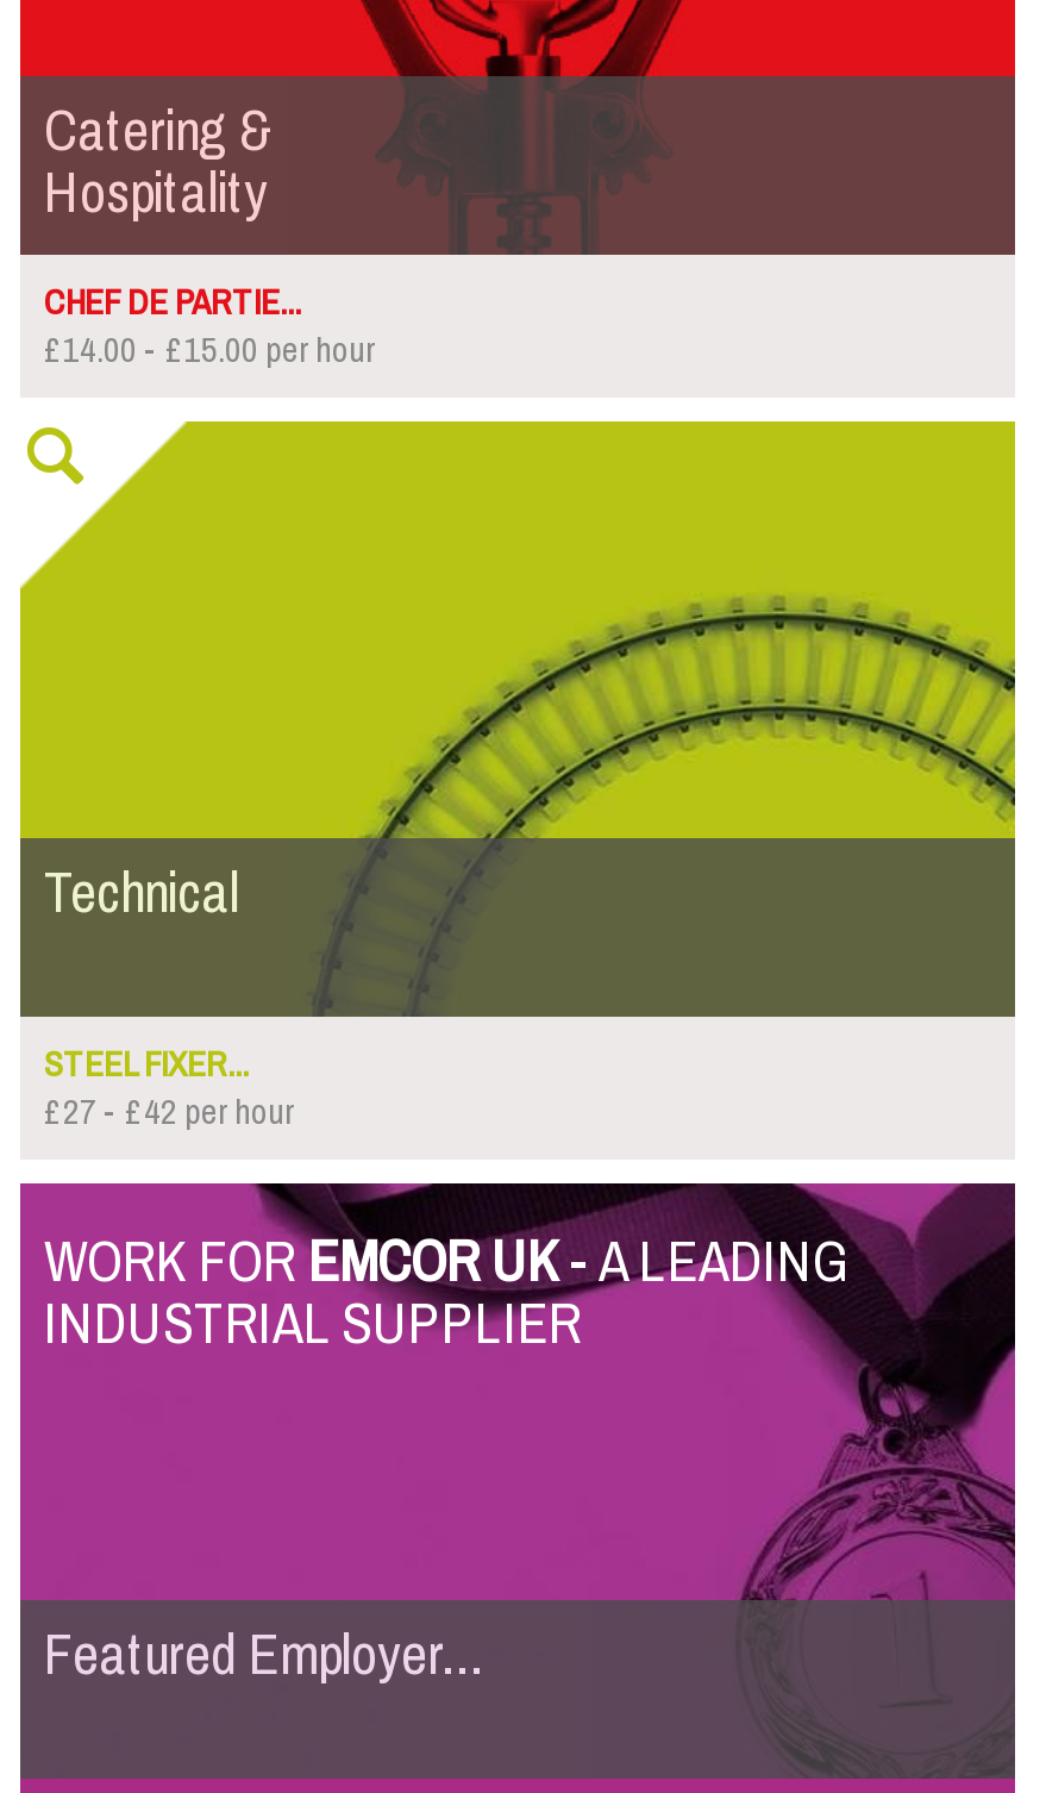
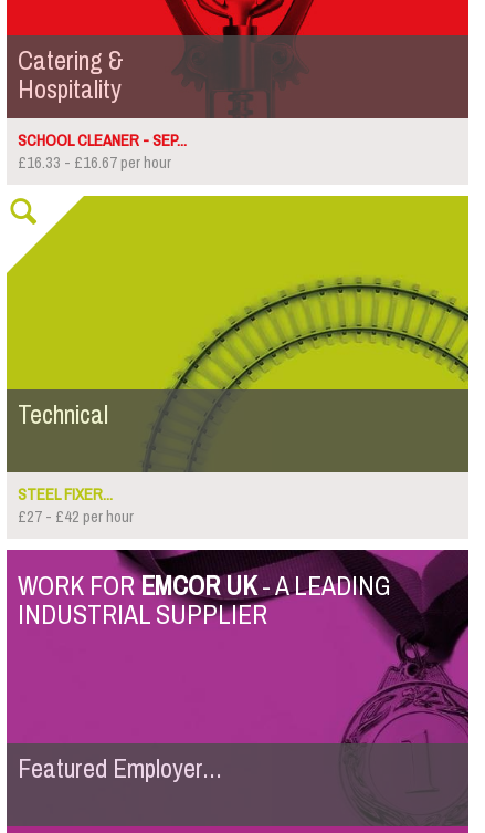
- CHEF DE PARTIE...
- £14.00 - £15.00 per hour
+ SCHOOL CLEANER - SEP...
+ £16.33 - £16.67 per hour
